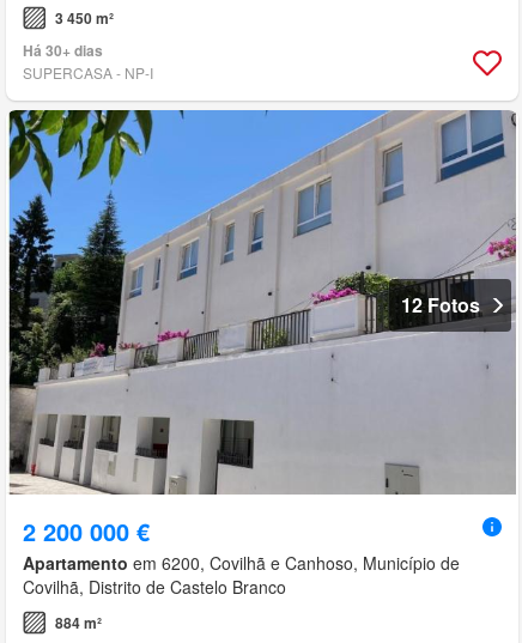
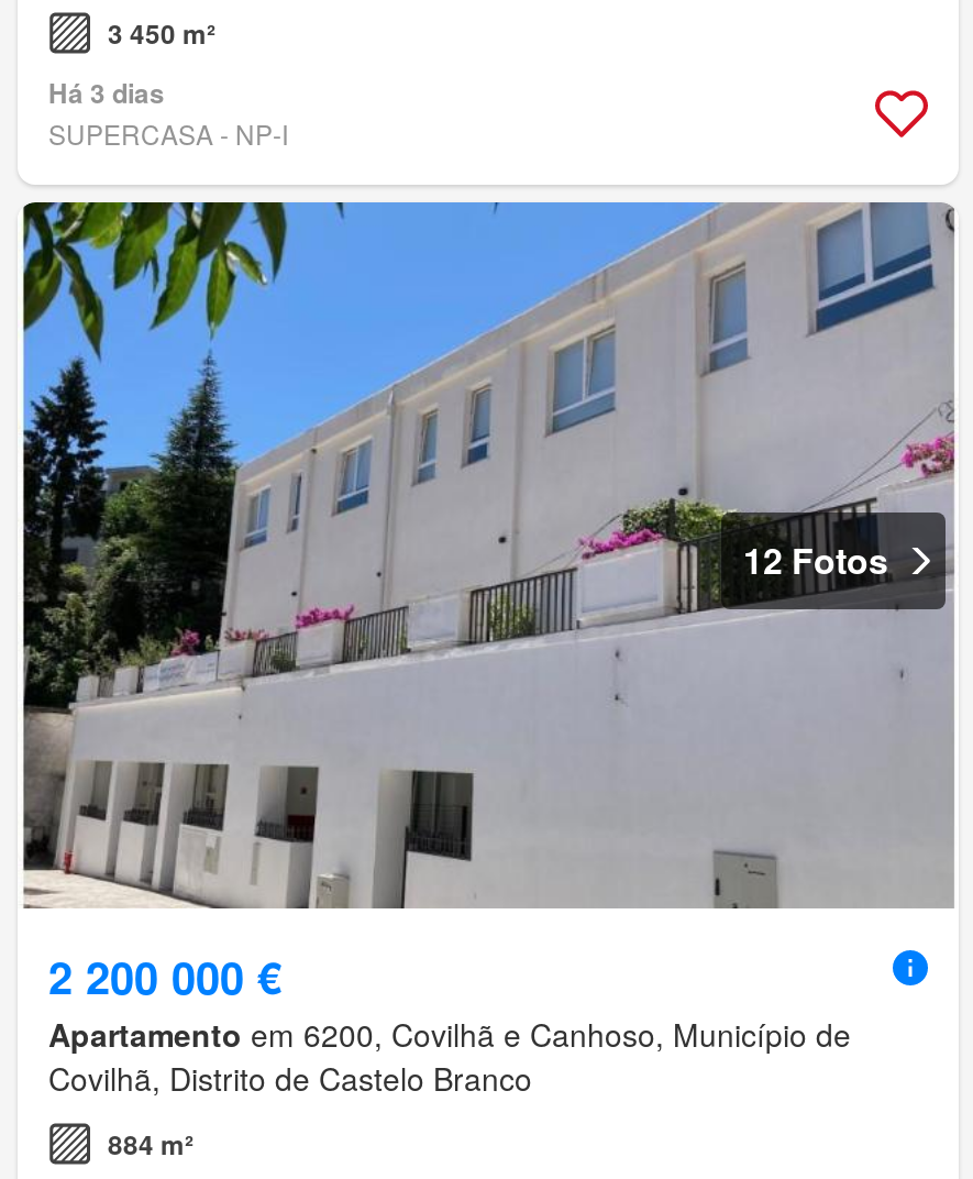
- Há 30+ dias
+ Há 3 dias
